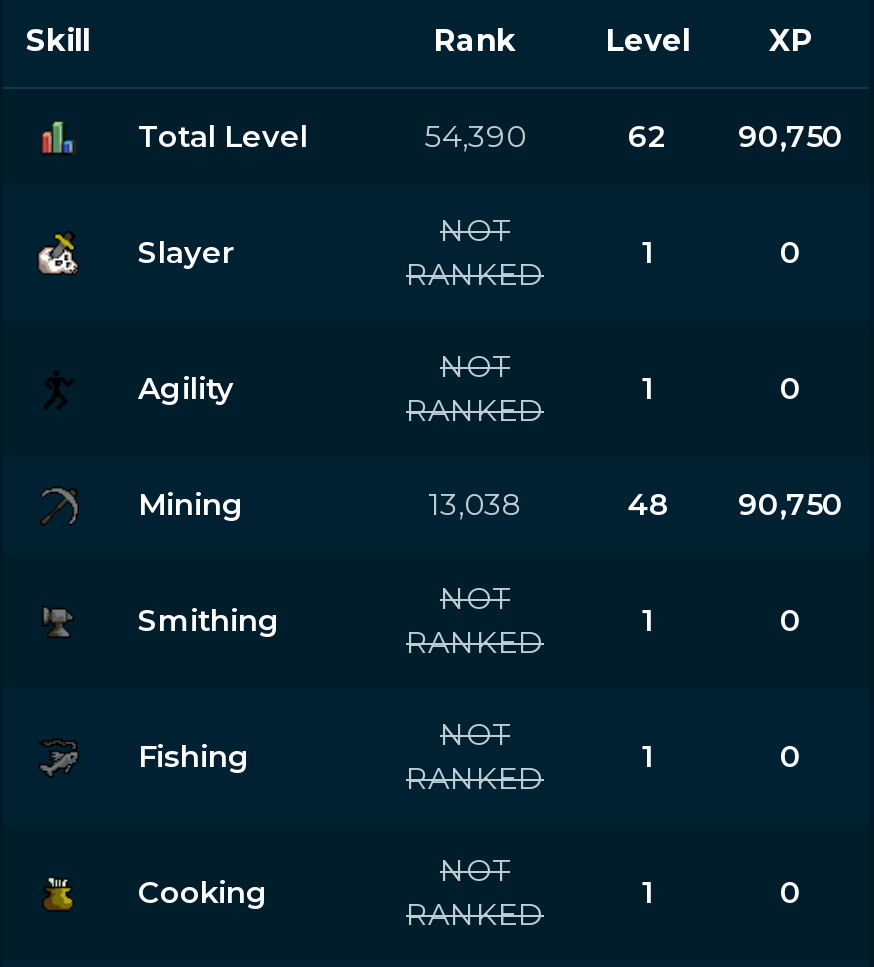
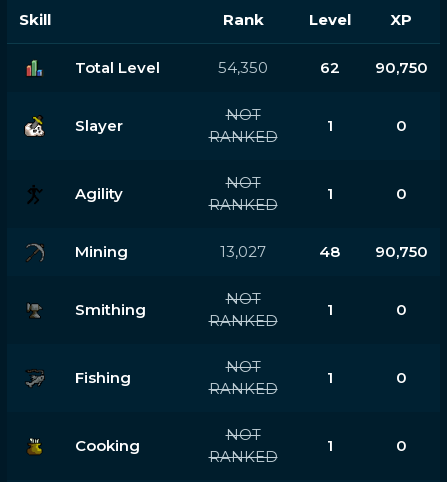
- 54,390
+ 54,350

- 13,038
+ 13,027
